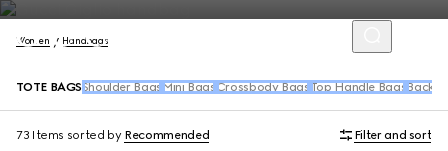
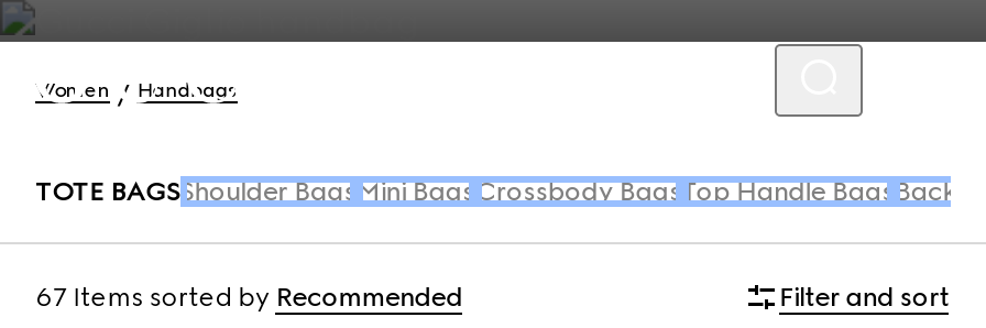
- 73 Items sorted by Recommended
+ 67 Items sorted by Recommended
